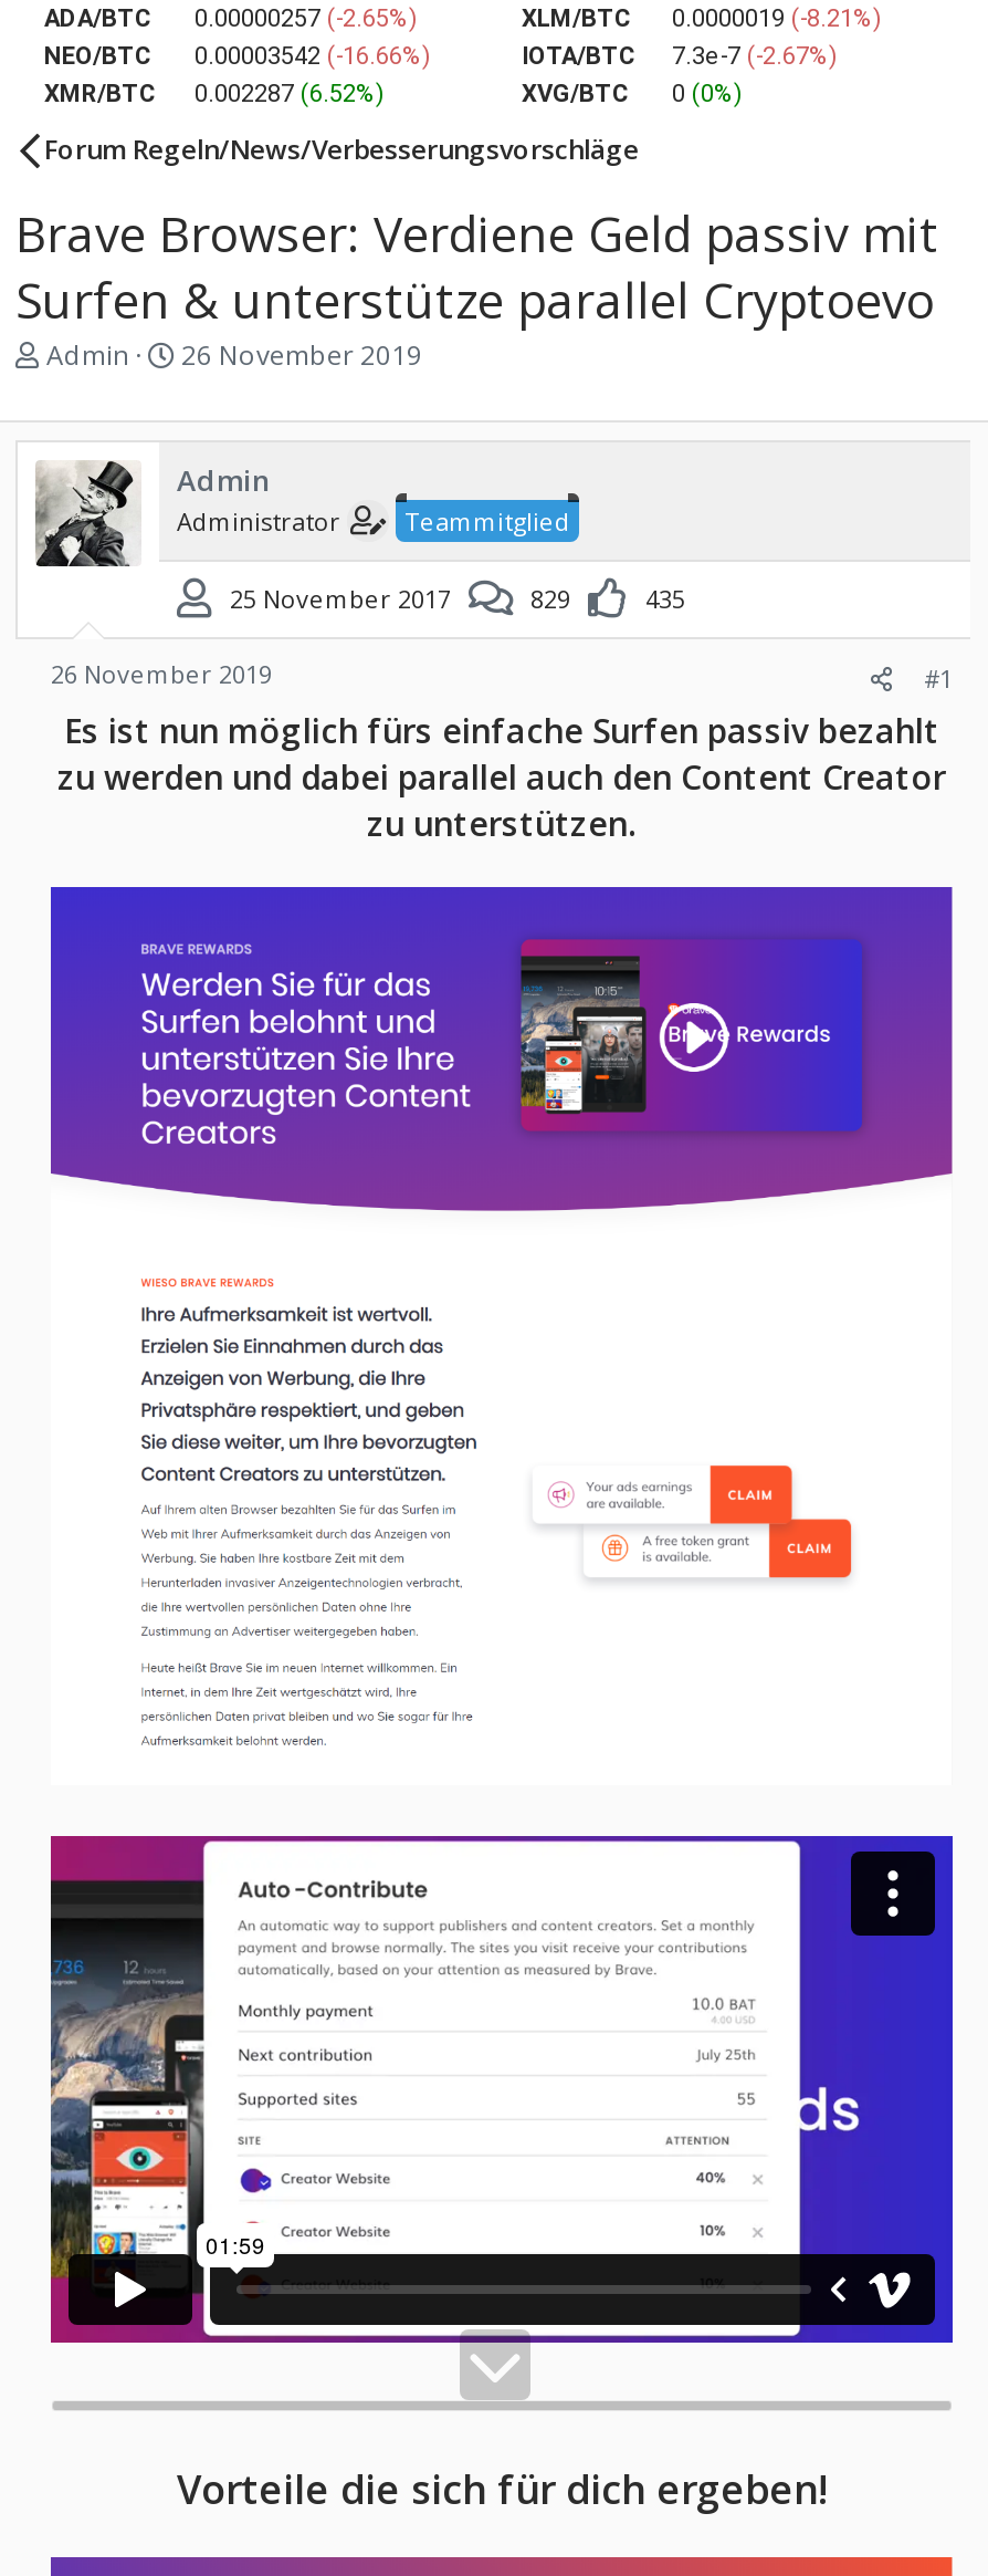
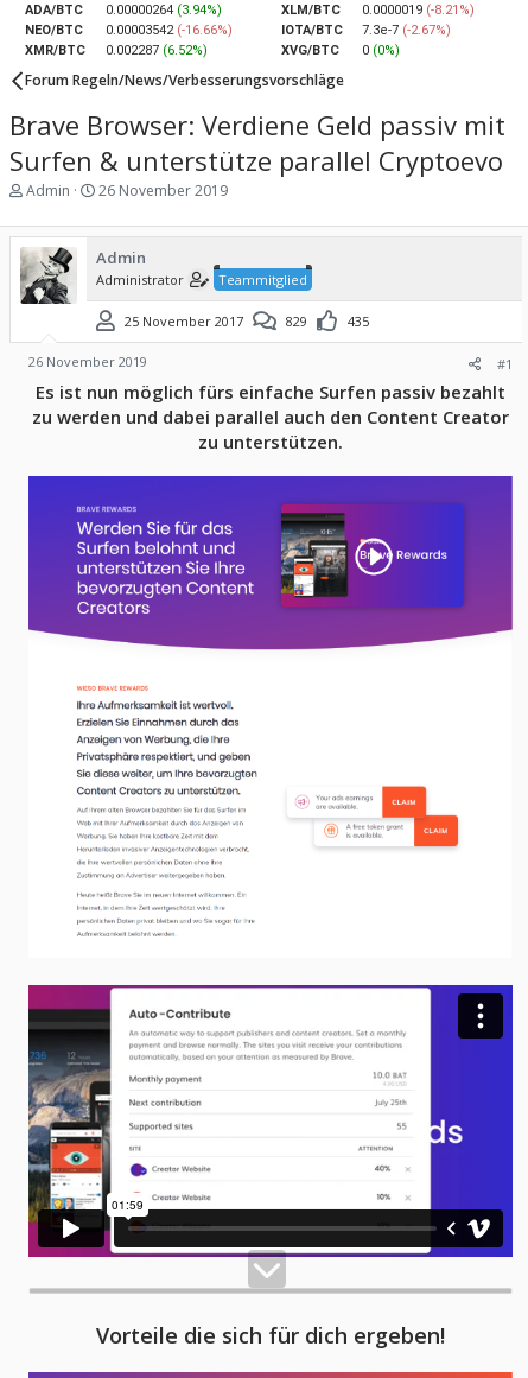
- ADA/BTC 0.00000257 (-2.65%)
+ ADA/BTC 0.00000264 (3.94%)
